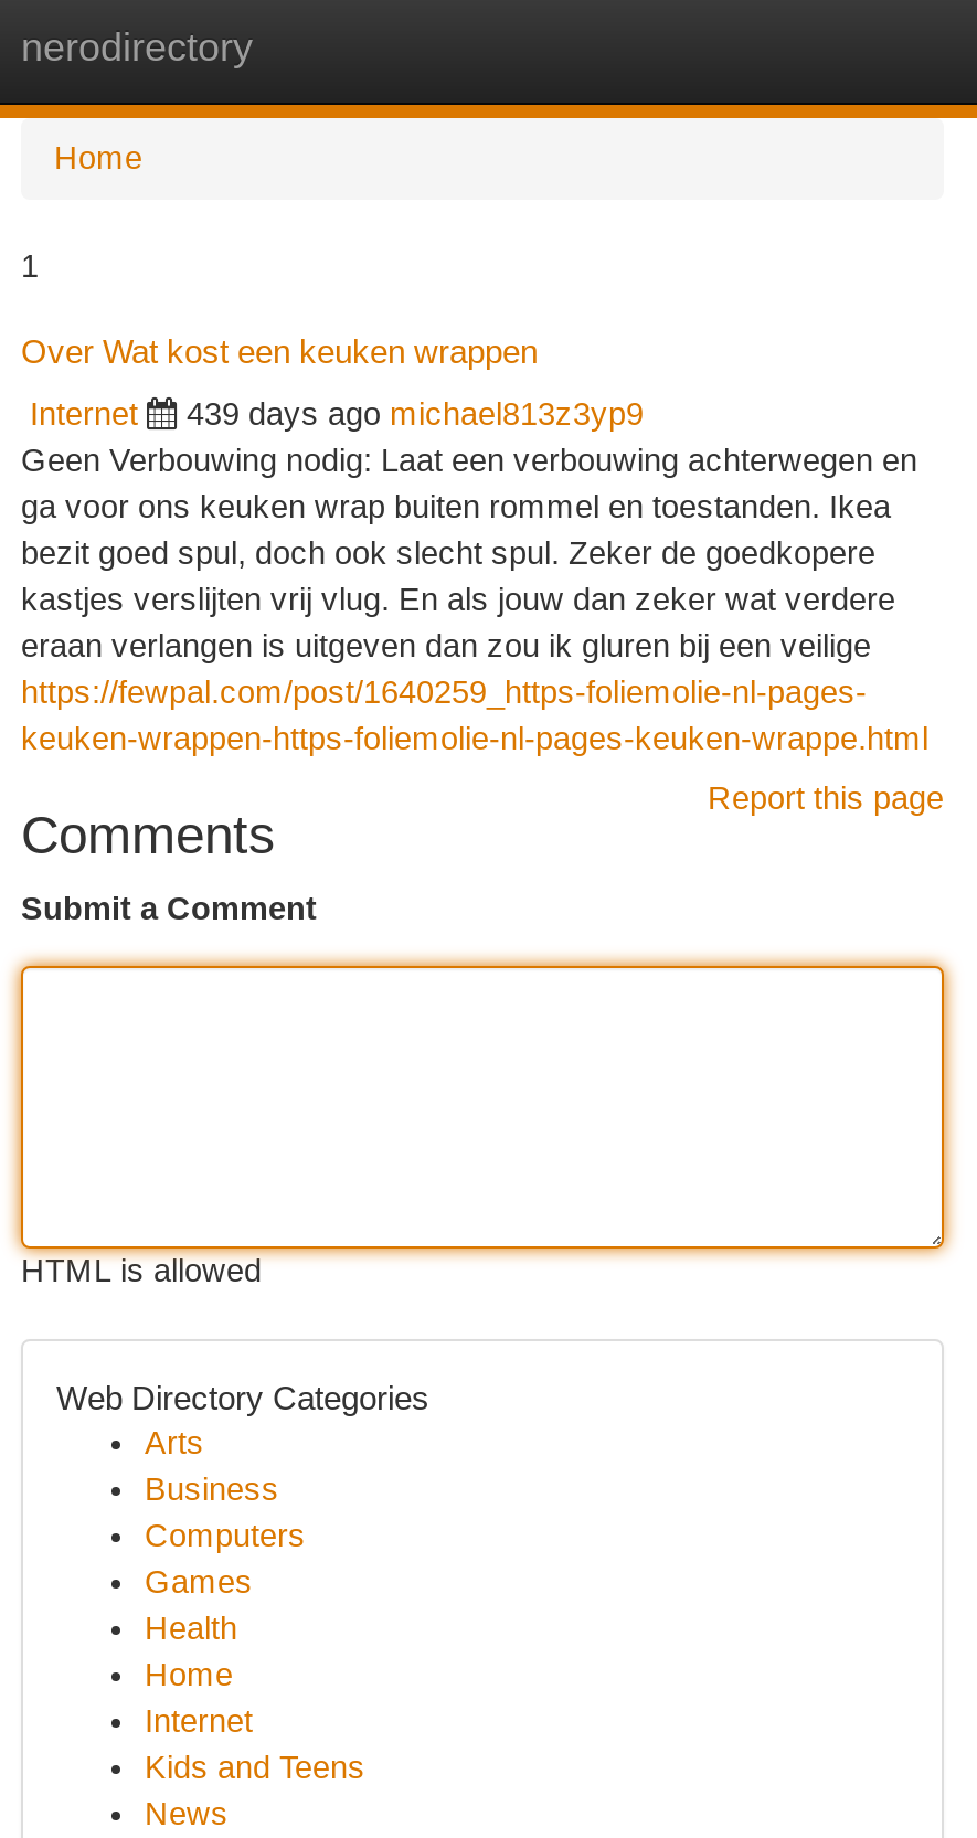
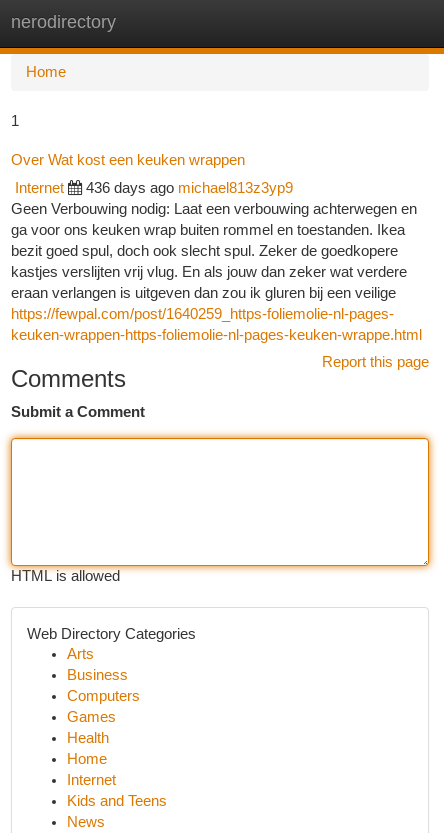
- 439 days ago michael813z3yp9
+ 436 days ago michael813z3yp9
